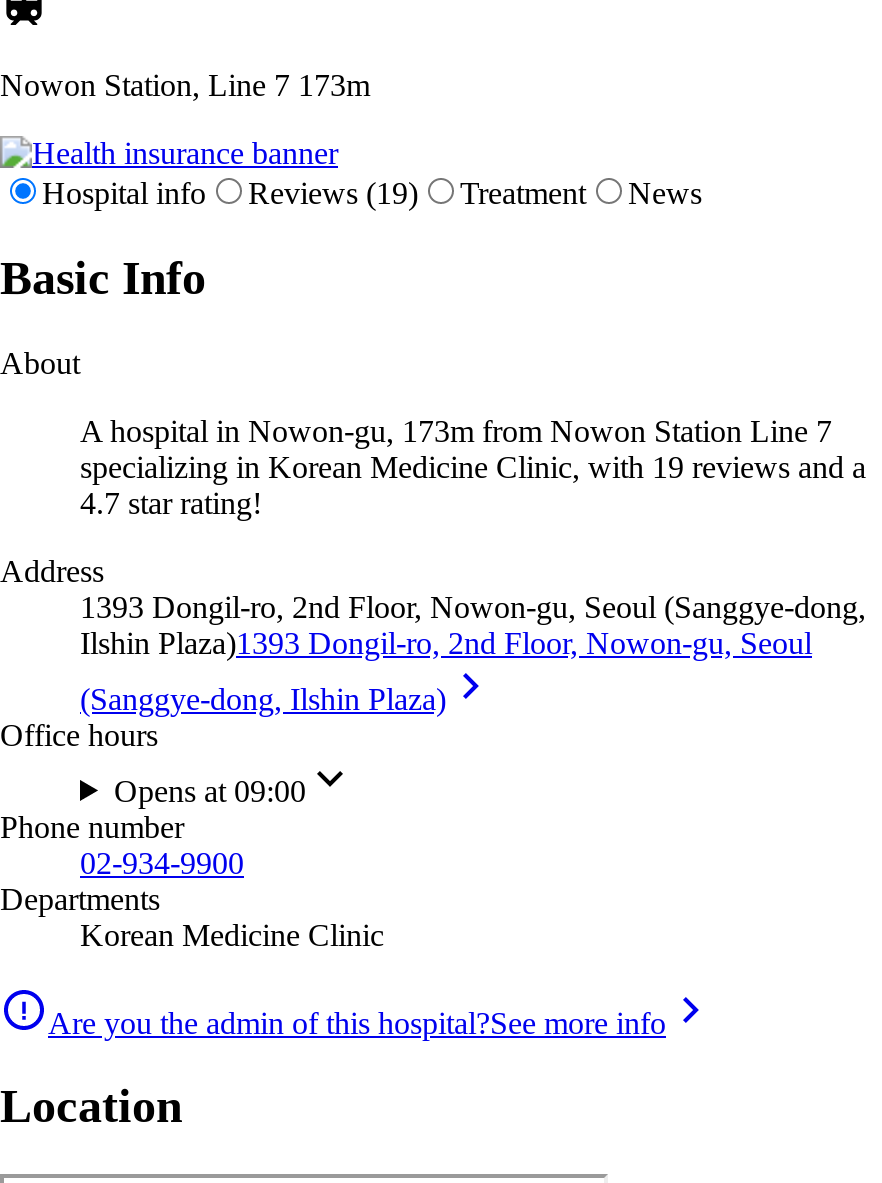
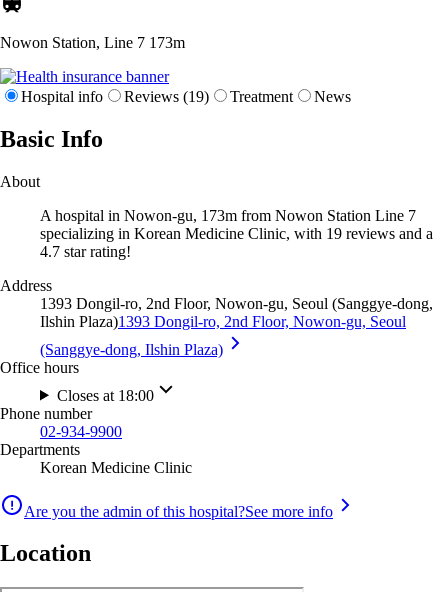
- Opens at 09:00
+ Closes at 18:00
